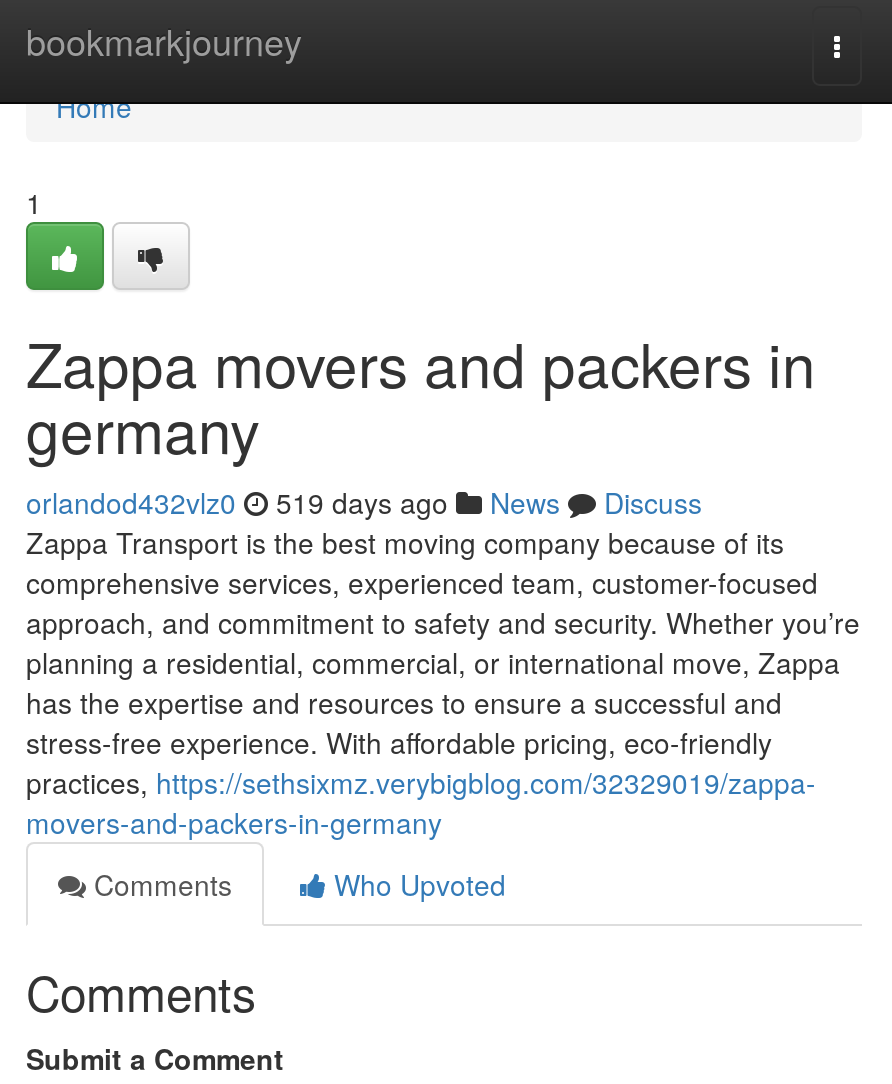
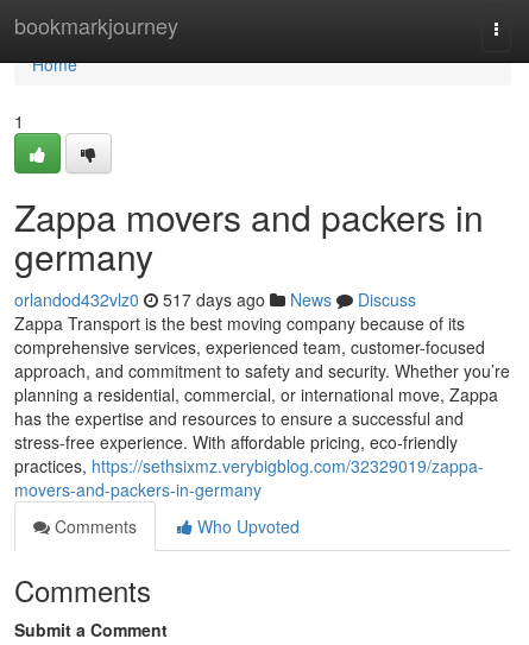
- orlandod432vlz0 519 days ago News Discuss
+ orlandod432vlz0 517 days ago News Discuss
